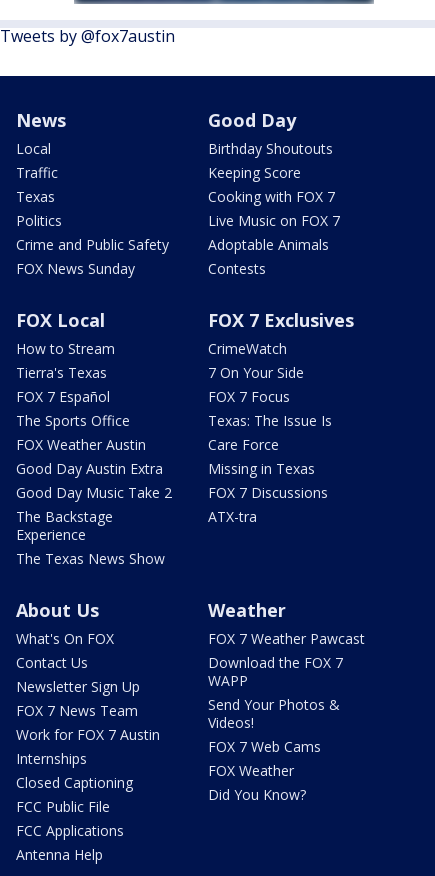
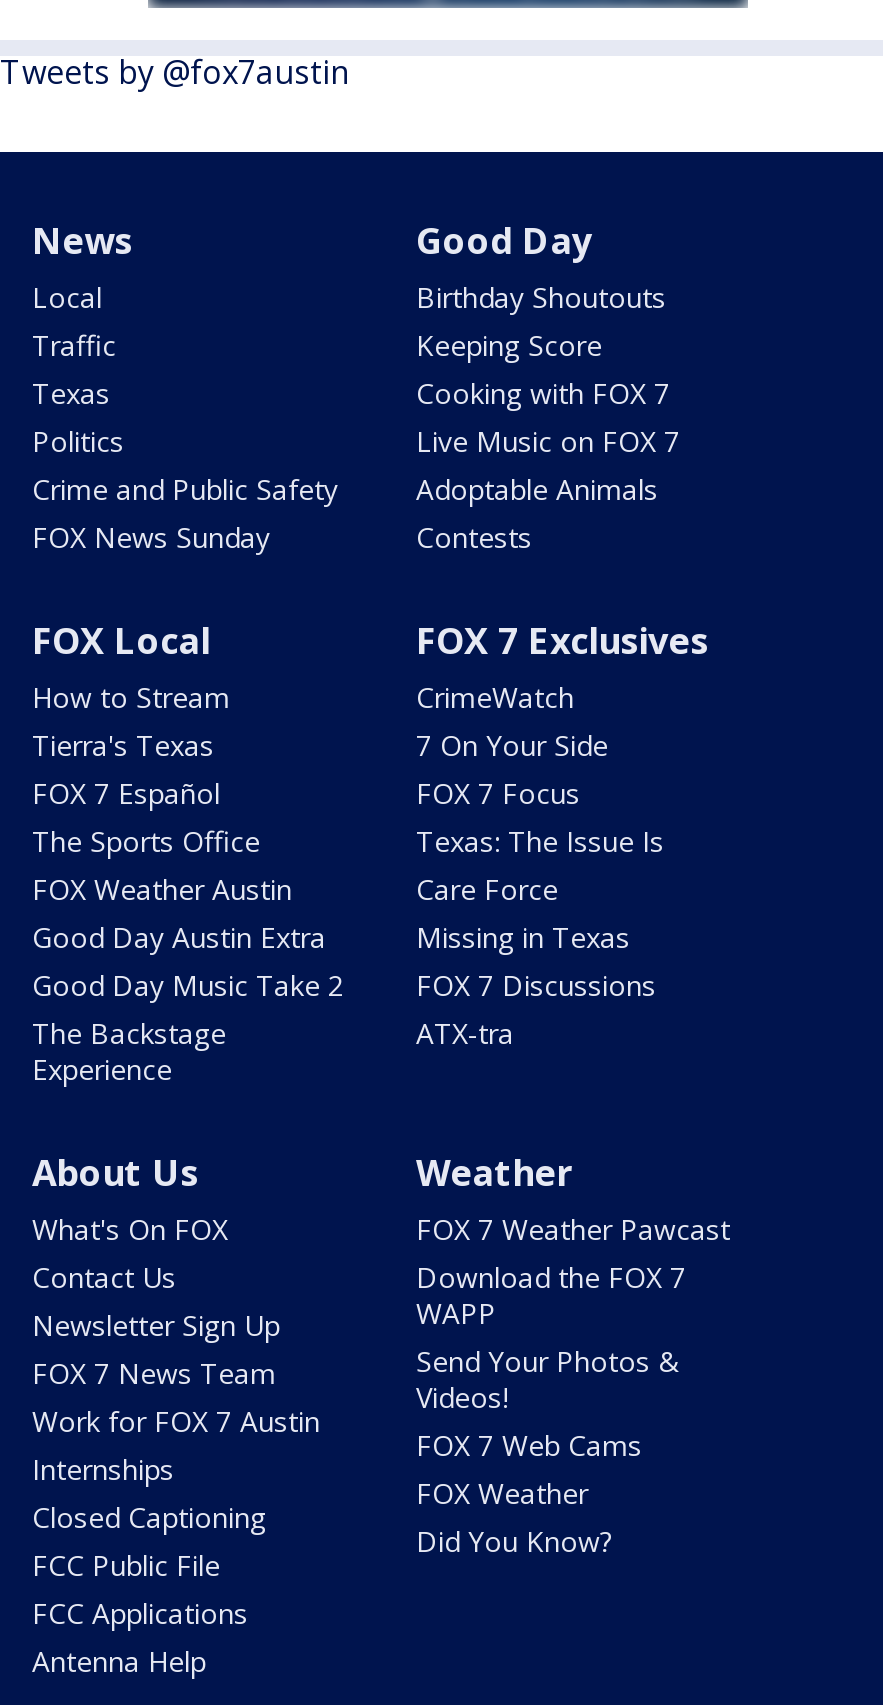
- The Texas News Show
